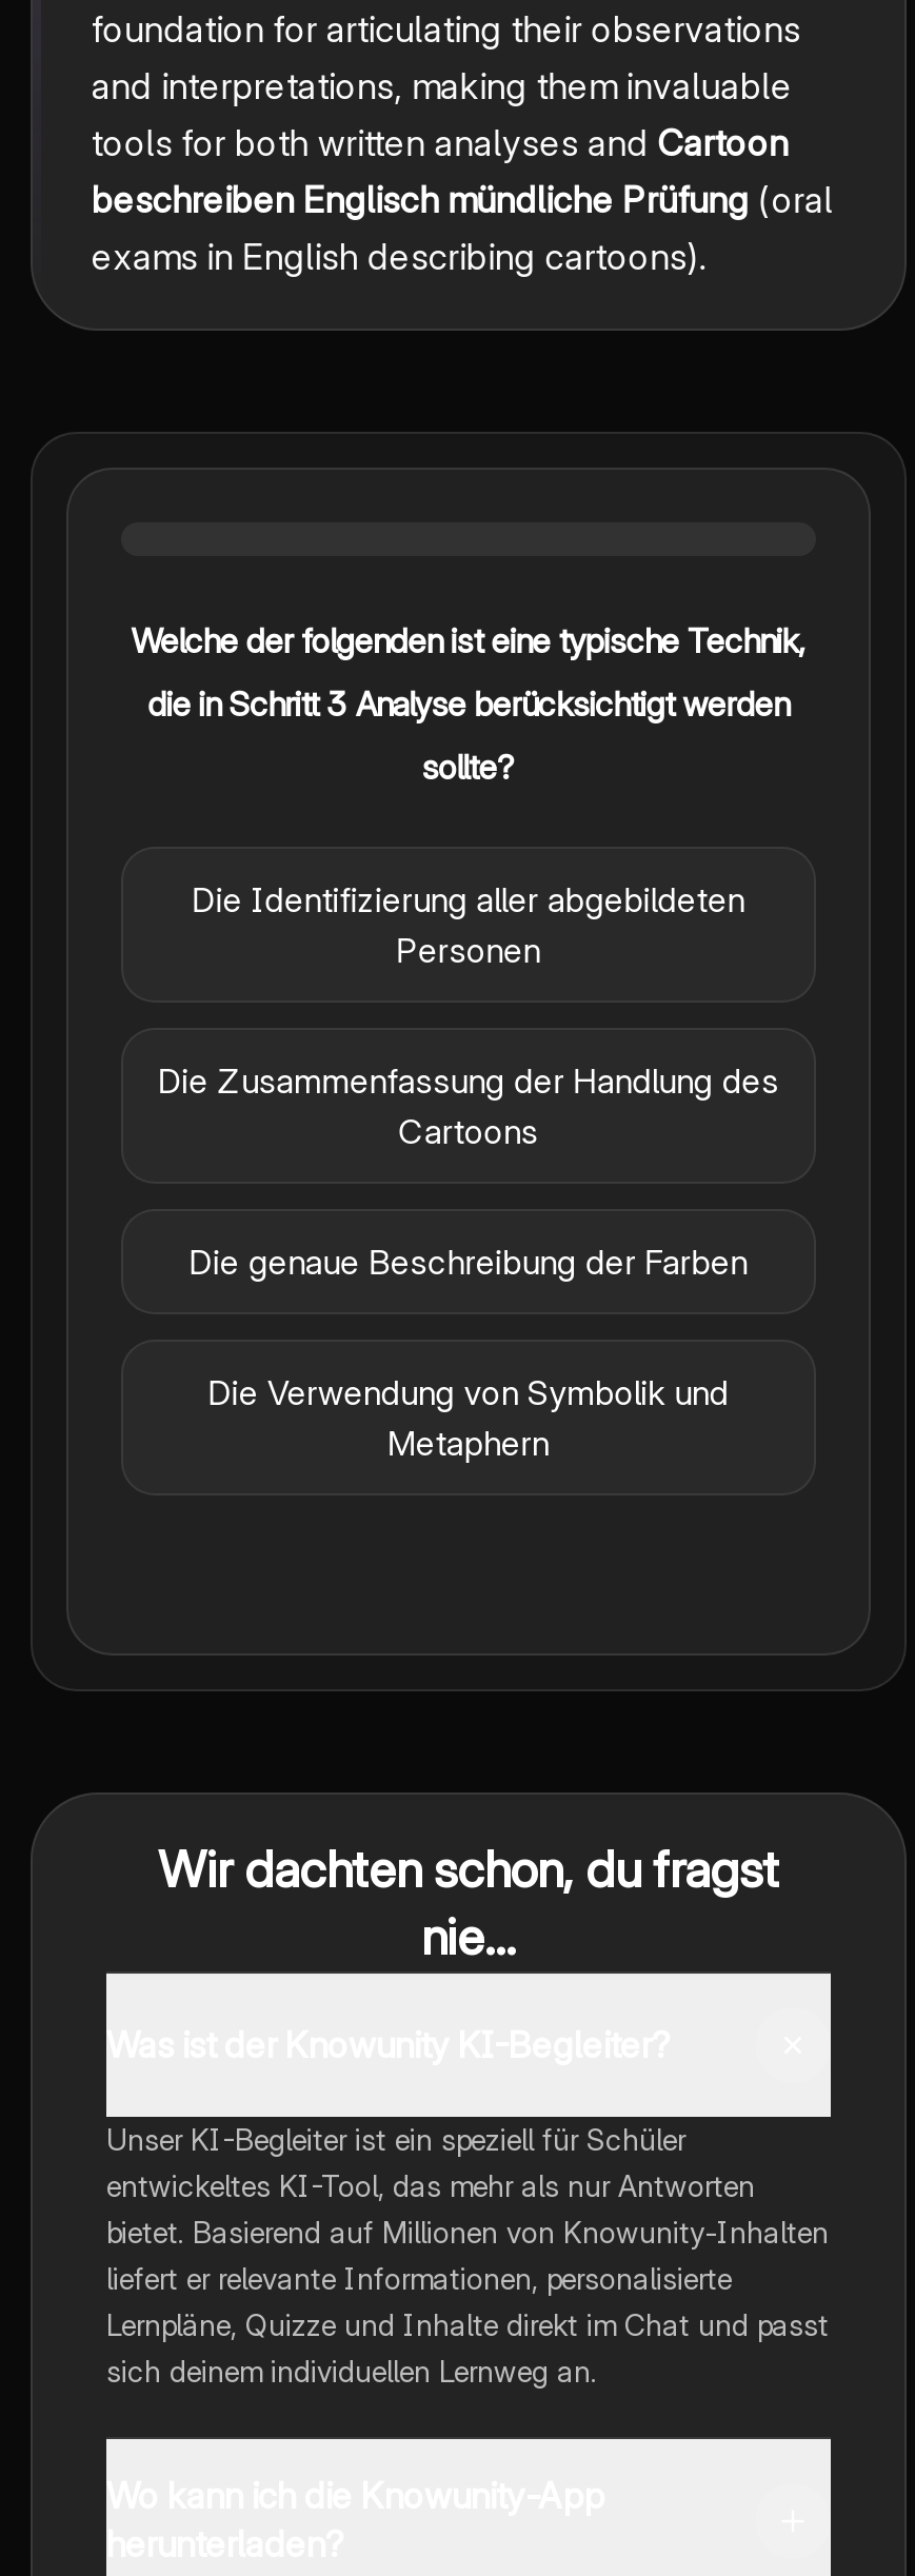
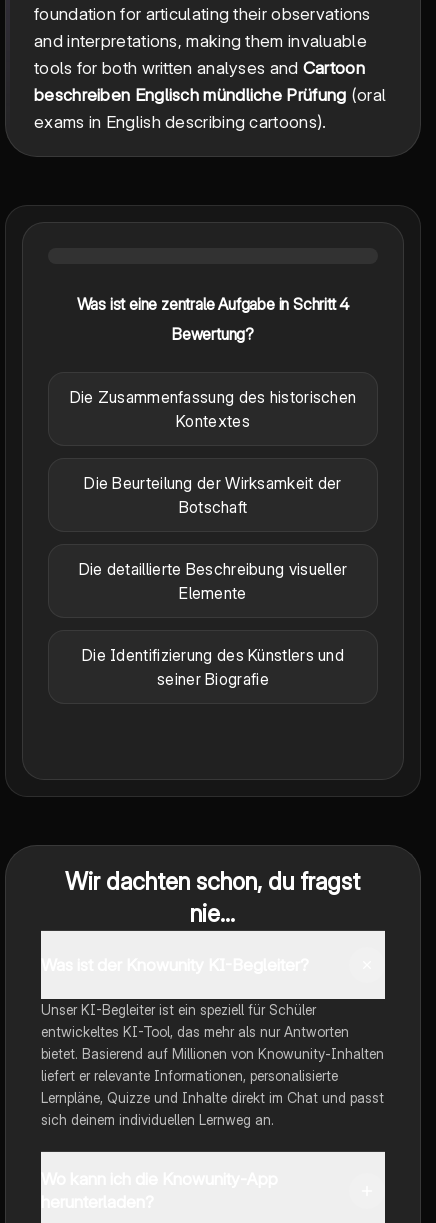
- Welche der folgenden ist eine typische Technik,
- die in Schritt 3 Analyse berücksichtigt werden
- sollte?
- Die Identifizierung aller abgebildeten
- Personen
- Die Zusammenfassung der Handlung des
- Cartoons
- Die genaue Beschreibung der Farben
- Die Verwendung von Symbolik und
- Metaphern
+ Was ist eine zentrale Aufgabe in Schritt 4
+ Bewertung?
+ Die Zusammenfassung des historischen
+ Kontextes
+ Die Beurteilung der Wirksamkeit der
+ Botschaft
+ Die detaillierte Beschreibung visueller
+ Elemente
+ Die Identifizierung des Künstlers und
+ seiner Biografie
